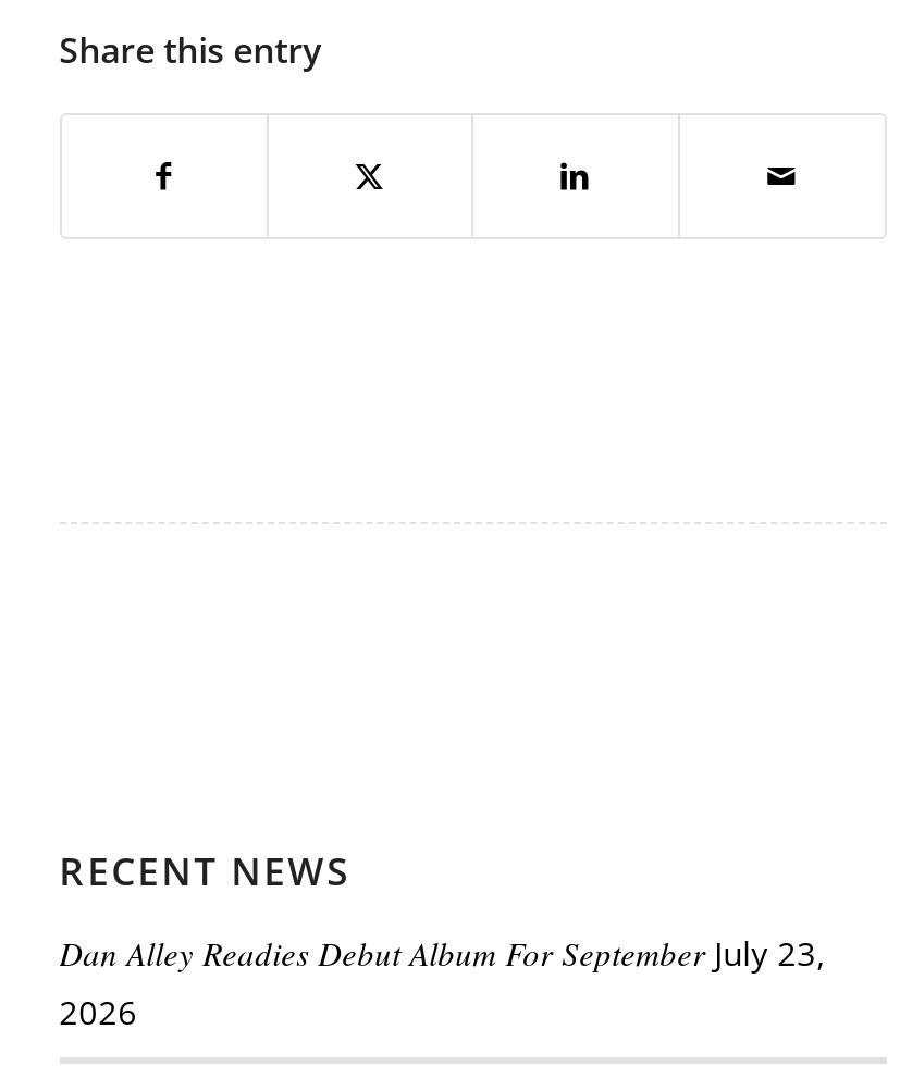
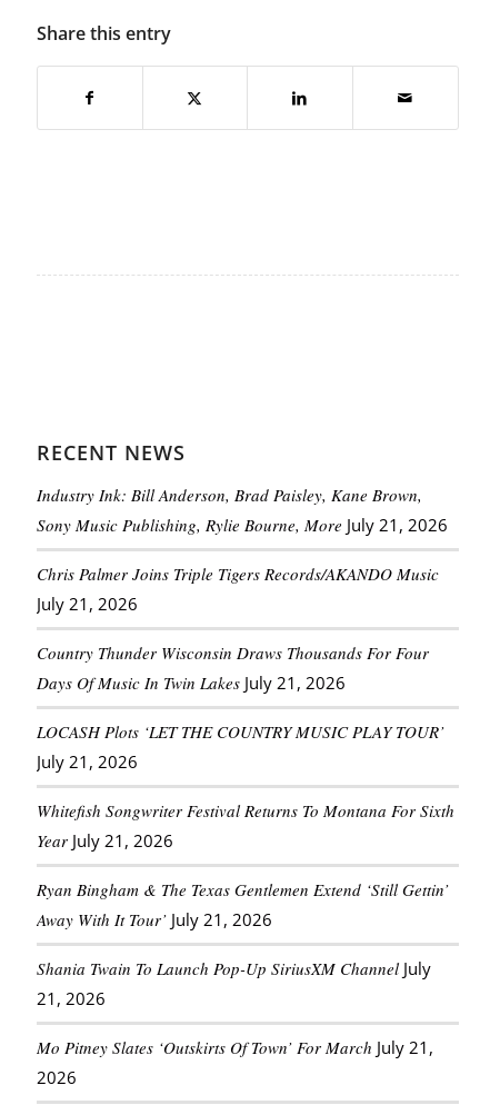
- Dan Alley Readies Debut Album For September July 23,
+ Industry Ink: Bill Anderson, Brad Paisley, Kane Brown,
+ Sony Music Publishing, Rylie Bourne, More July 21, 2026
+ Chris Palmer Joins Triple Tigers Records/AKANDO Music
+ July 21, 2026
+ Country Thunder Wisconsin Draws Thousands For Four
+ Days Of Music In Twin Lakes July 21, 2026
+ LOCASH Plots ‘LET THE COUNTRY MUSIC PLAY TOUR’
+ July 21, 2026
+ Whitefish Songwriter Festival Returns To Montana For Sixth
+ Year July 21, 2026
+ Ryan Bingham & The Texas Gentlemen Extend ‘Still Gettin’
+ Away With It Tour’ July 21, 2026
+ Shania Twain To Launch Pop-Up SiriusXM Channel July
+ 21, 2026
+ Mo Pitney Slates ‘Outskirts Of Town’ For March July 21,
